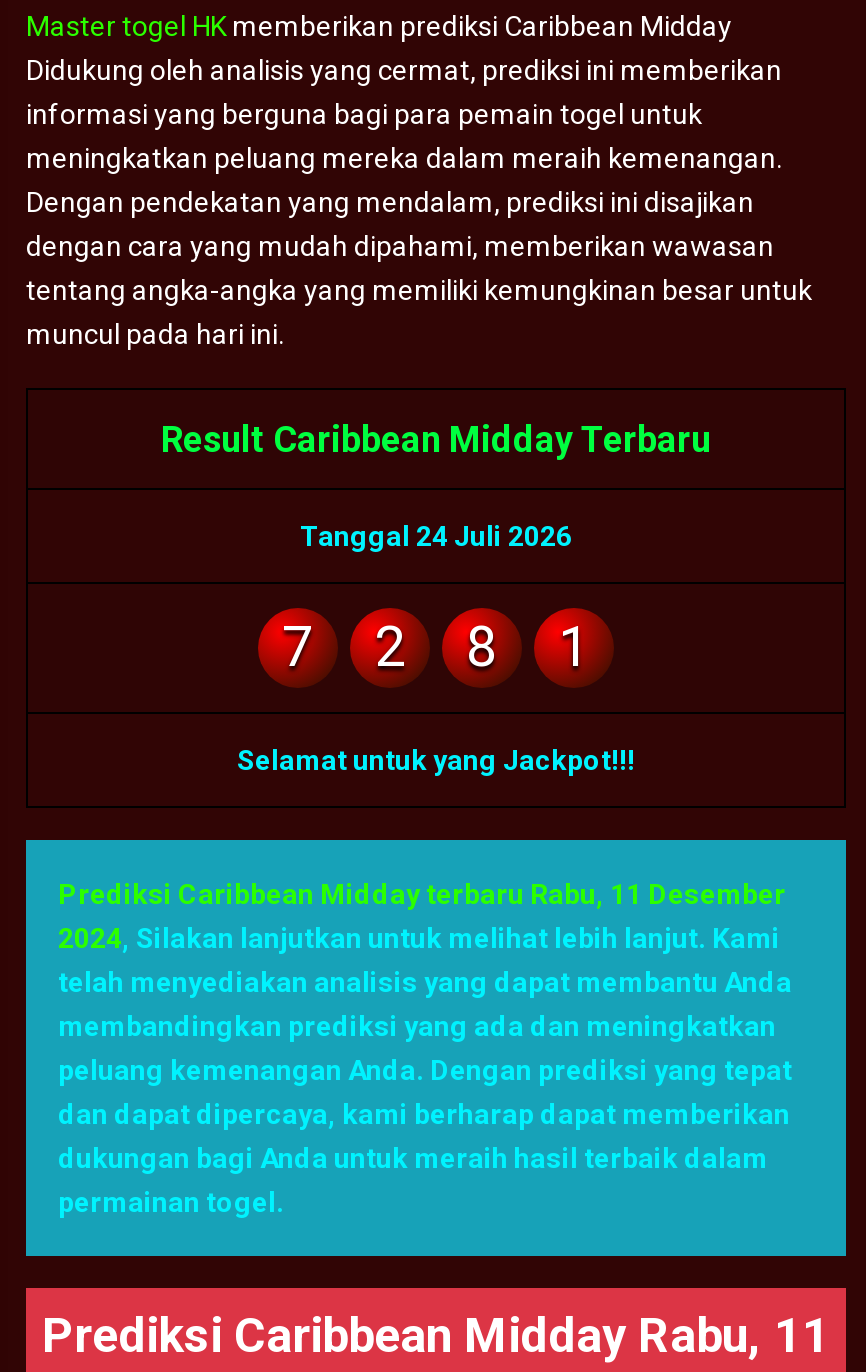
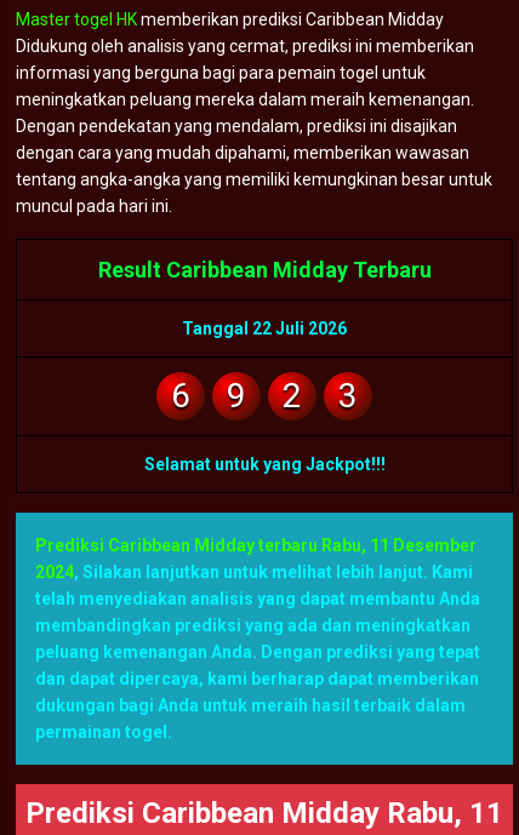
- Tanggal 24 Juli 2026
+ Tanggal 22 Juli 2026

- 7
+ 6
+ 9

- 8
- 1
+ 3
